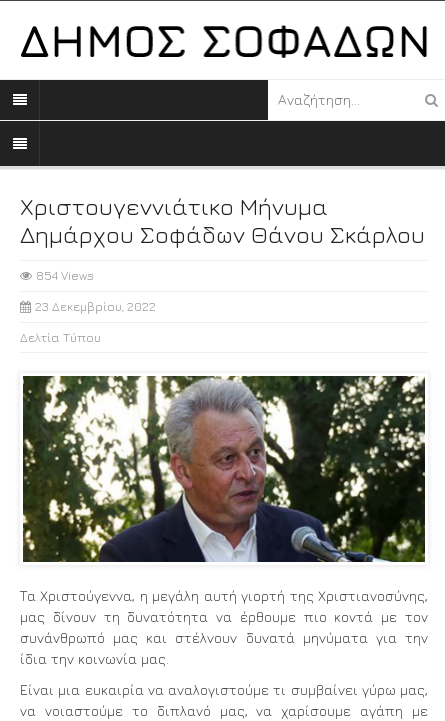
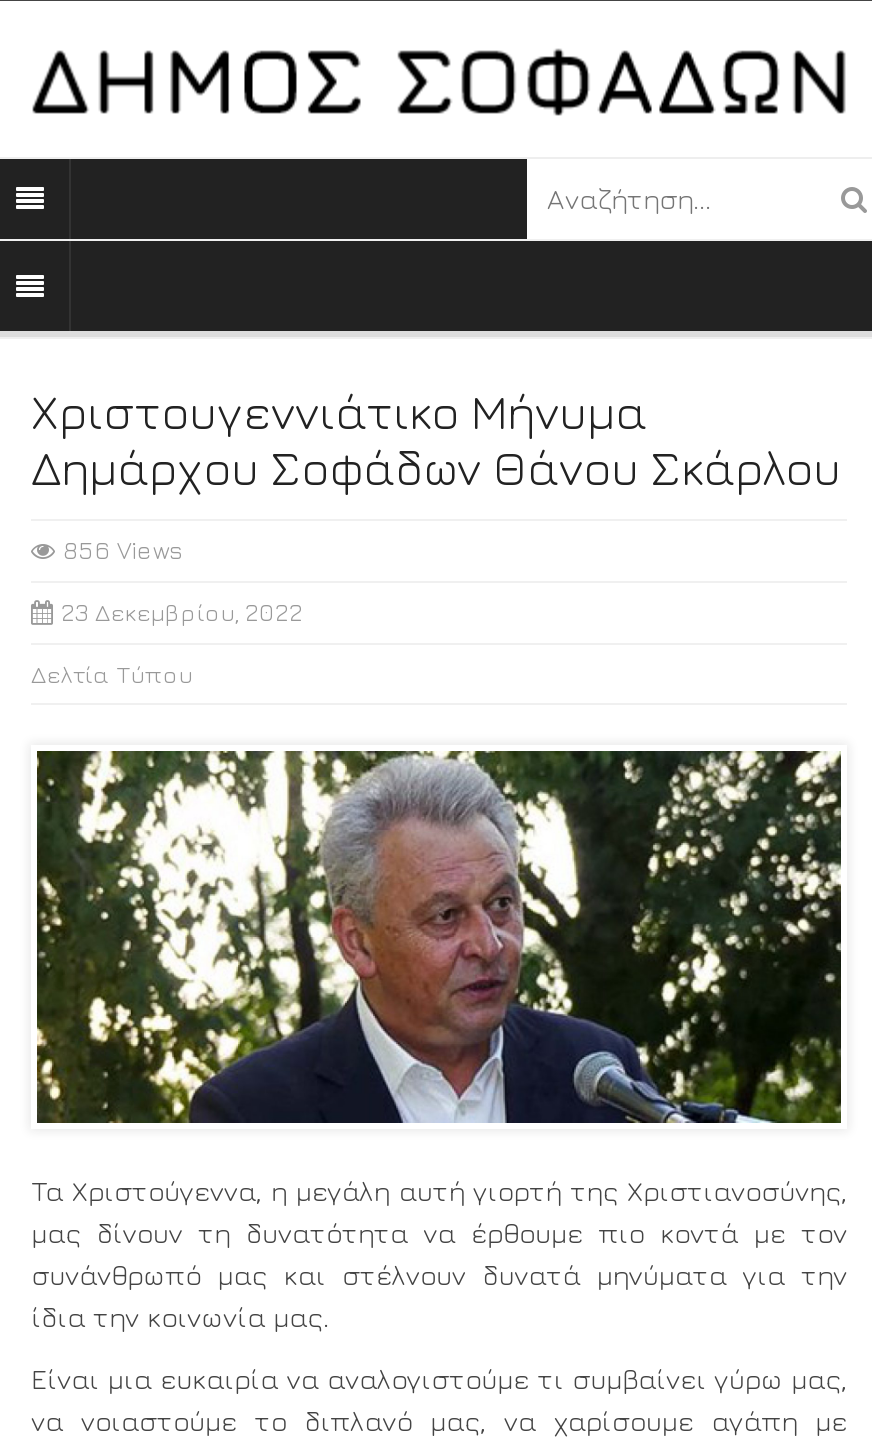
- 854 Views
+ 856 Views
